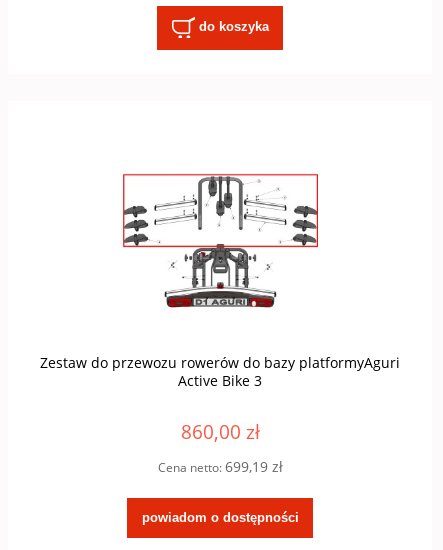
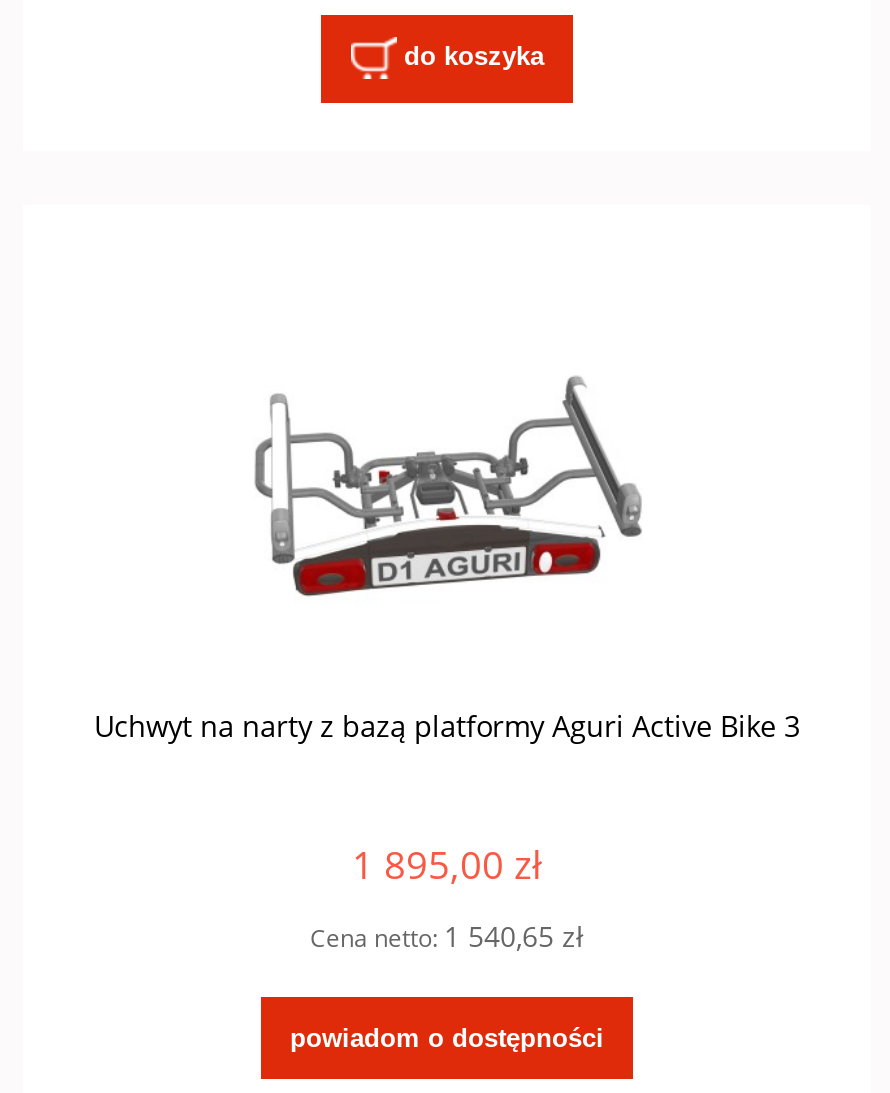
- [image]
+ [image]

- Zestaw do przewozu rowerów do bazy platformyAguri
- Active Bike 3
+ Uchwyt na narty z bazą platformy Aguri Active Bike 3

- 860,00 zł
+ 1 895,00 zł

- Cena netto: 699,19 zł
+ Cena netto: 1 540,65 zł
